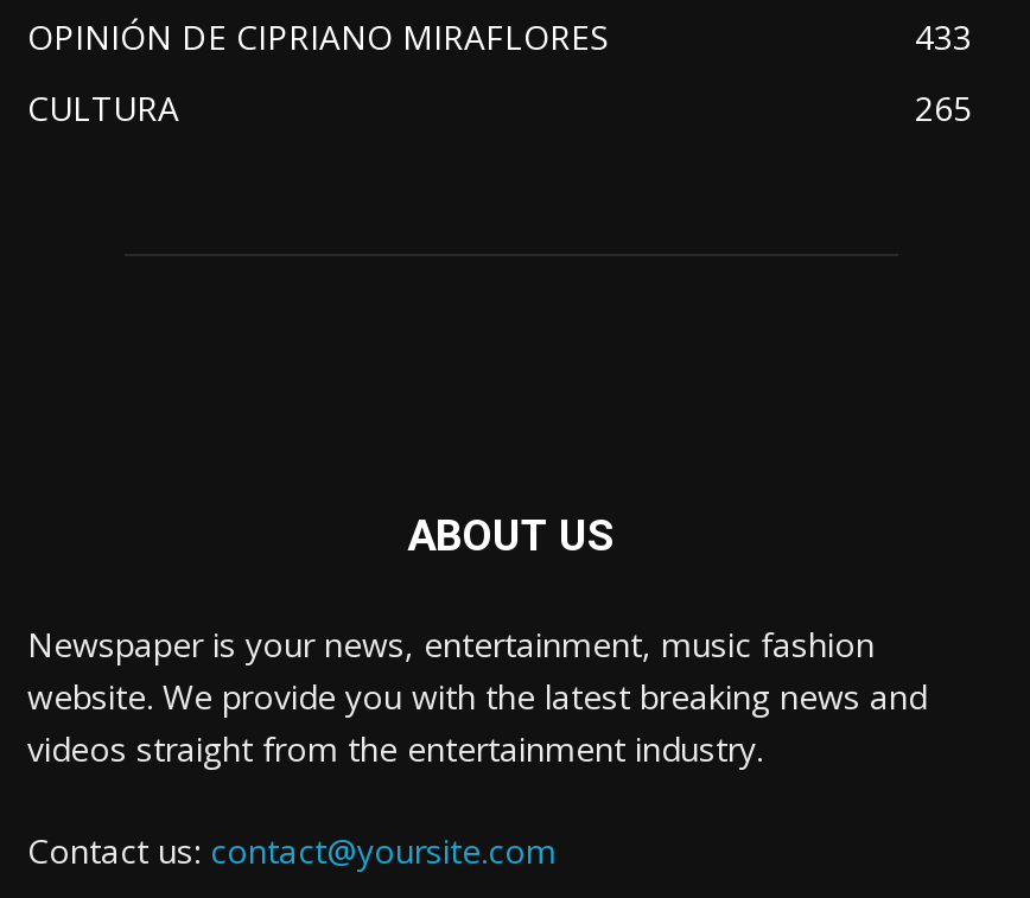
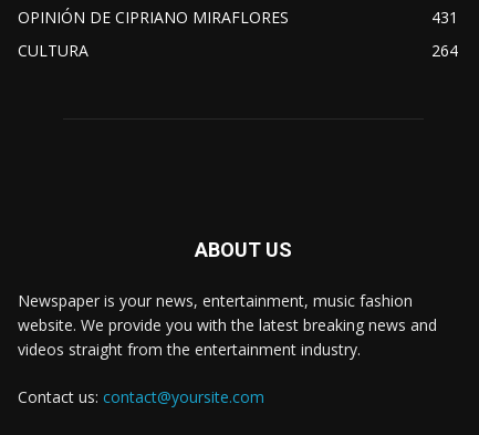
- 433
+ 431

- 265
+ 264
